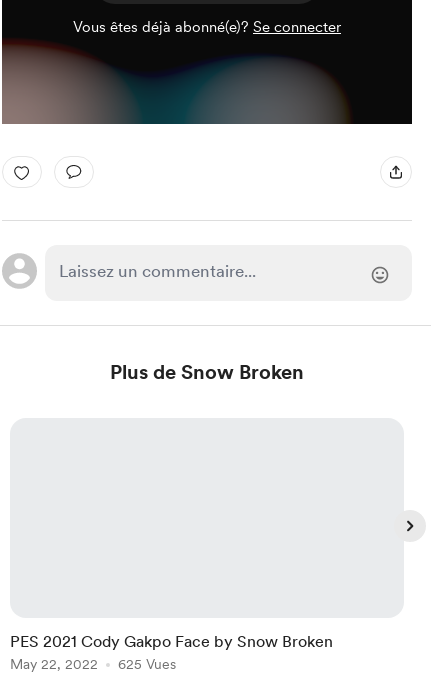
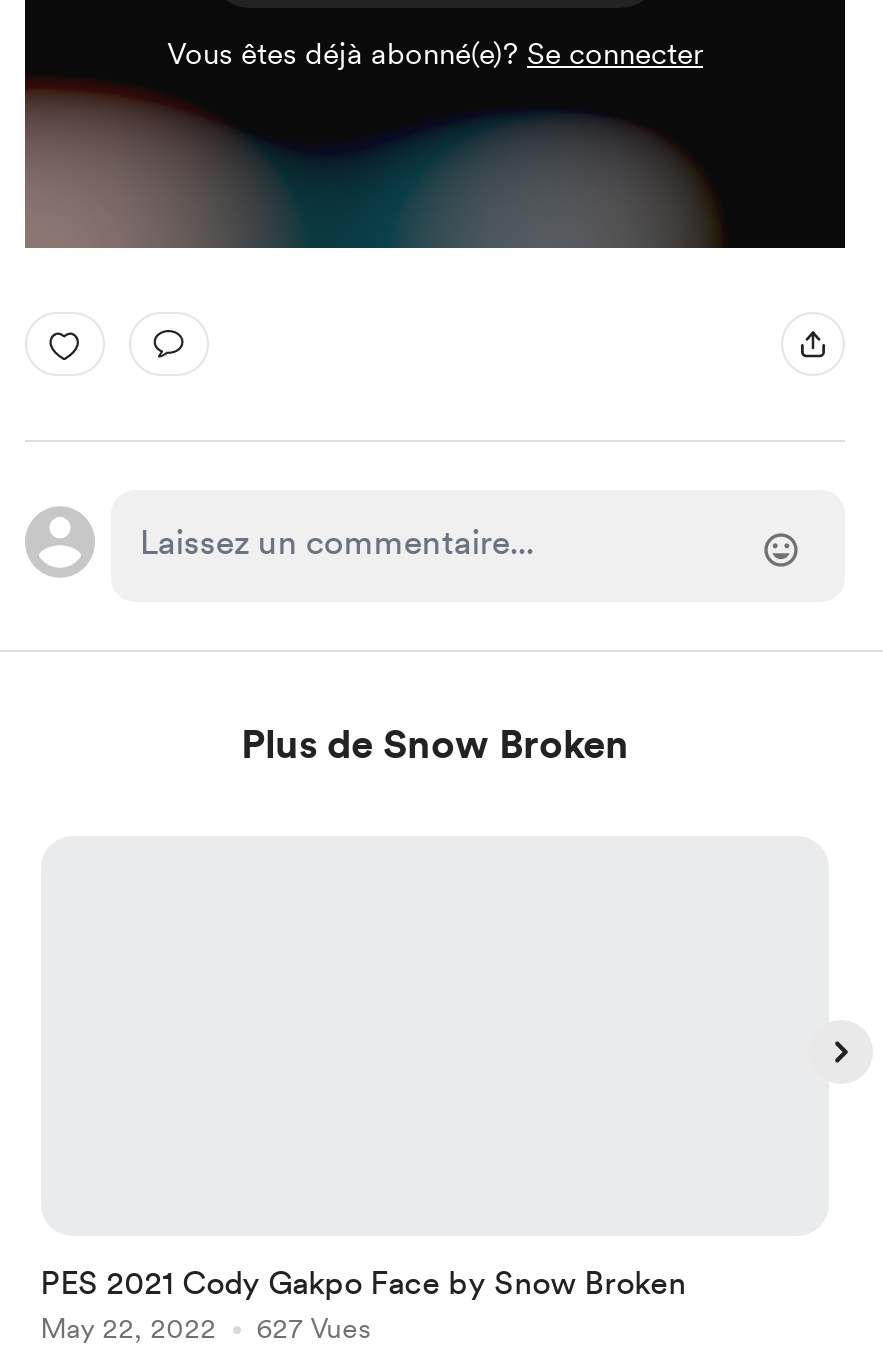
- May 22, 2022 625 Vues
+ May 22, 2022 627 Vues
